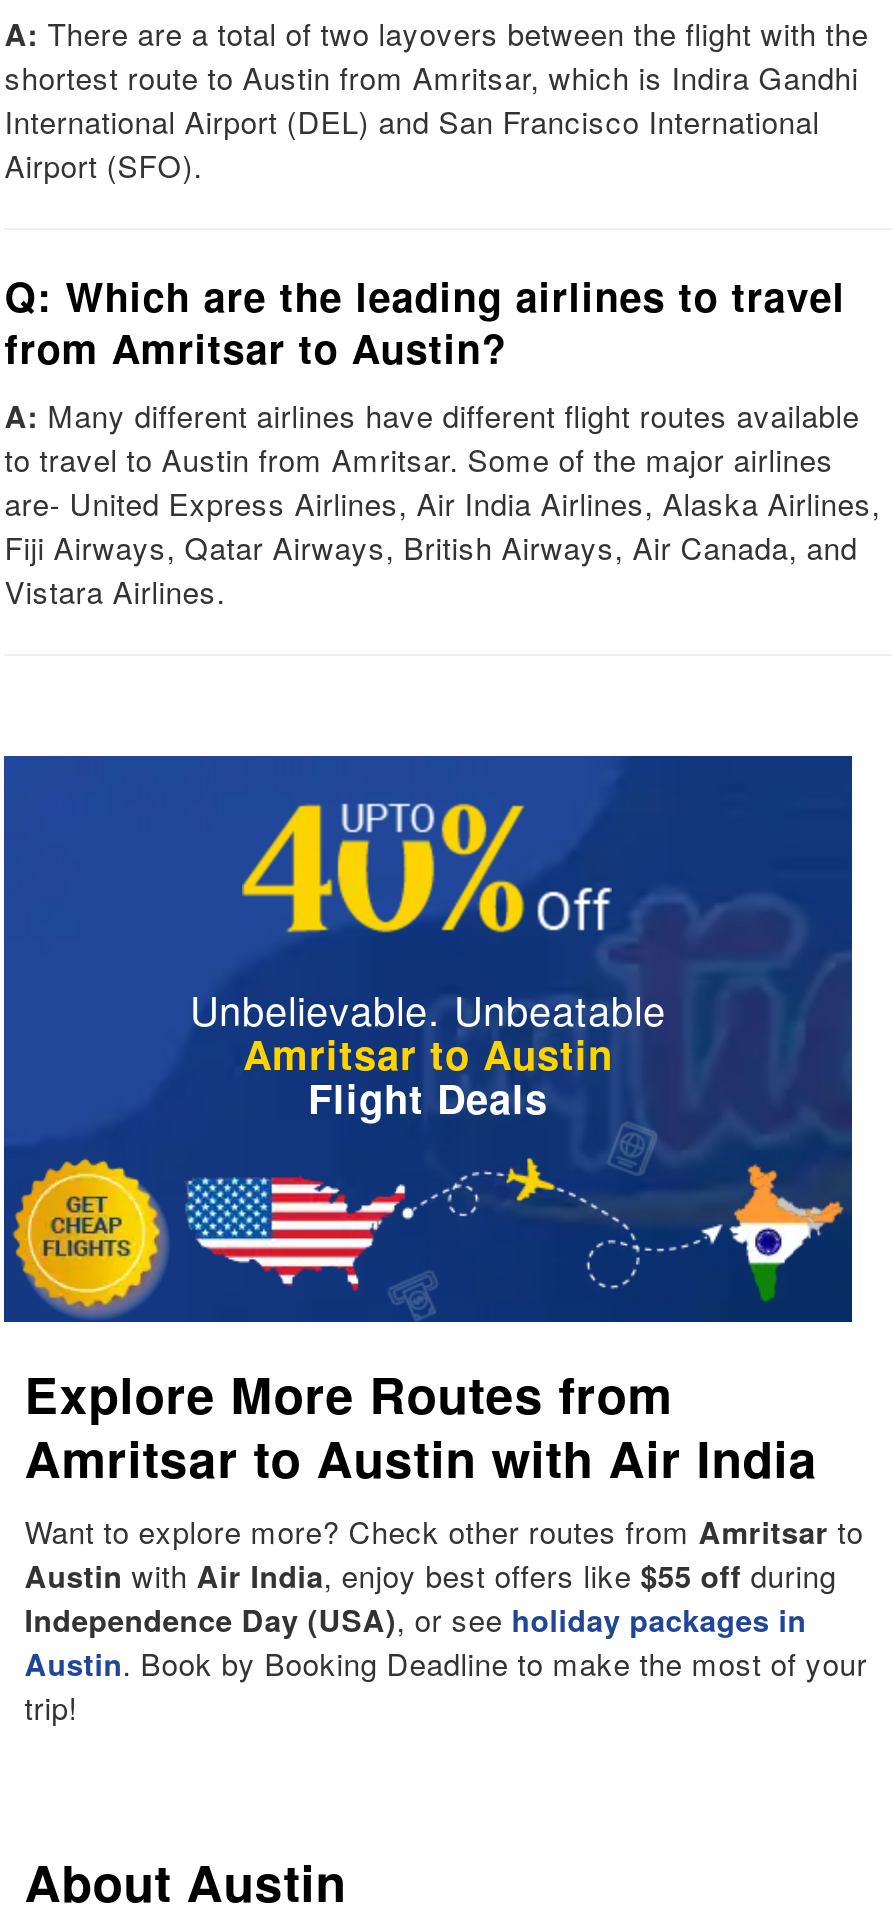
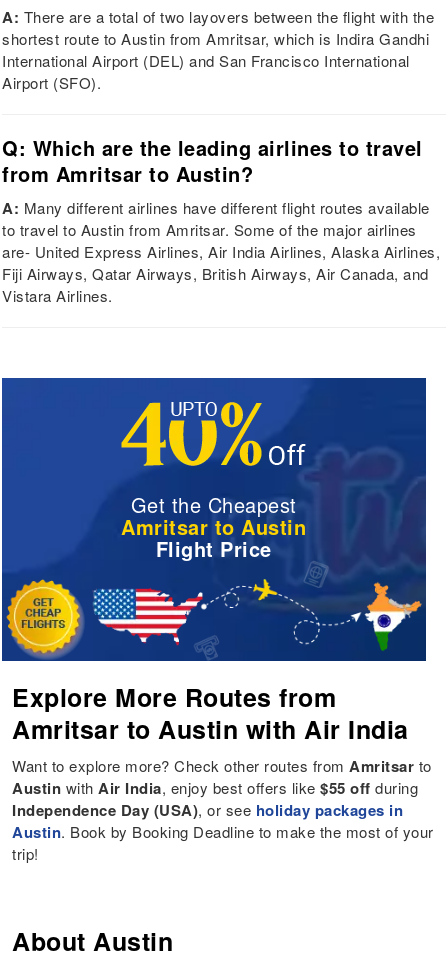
- Unbelievable. Unbeatable
+ Get the Cheapest

- Flight Deals
+ Flight Price
